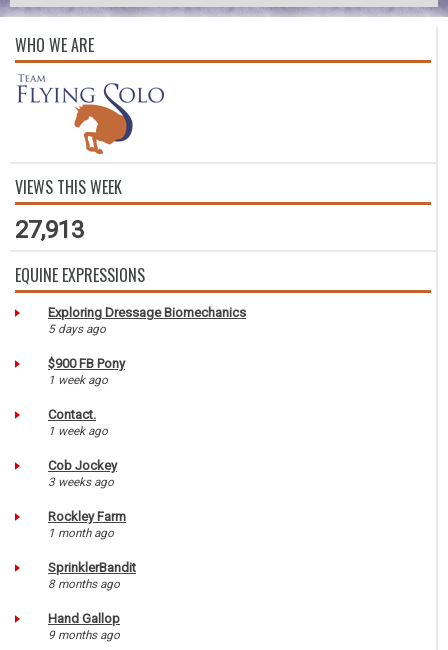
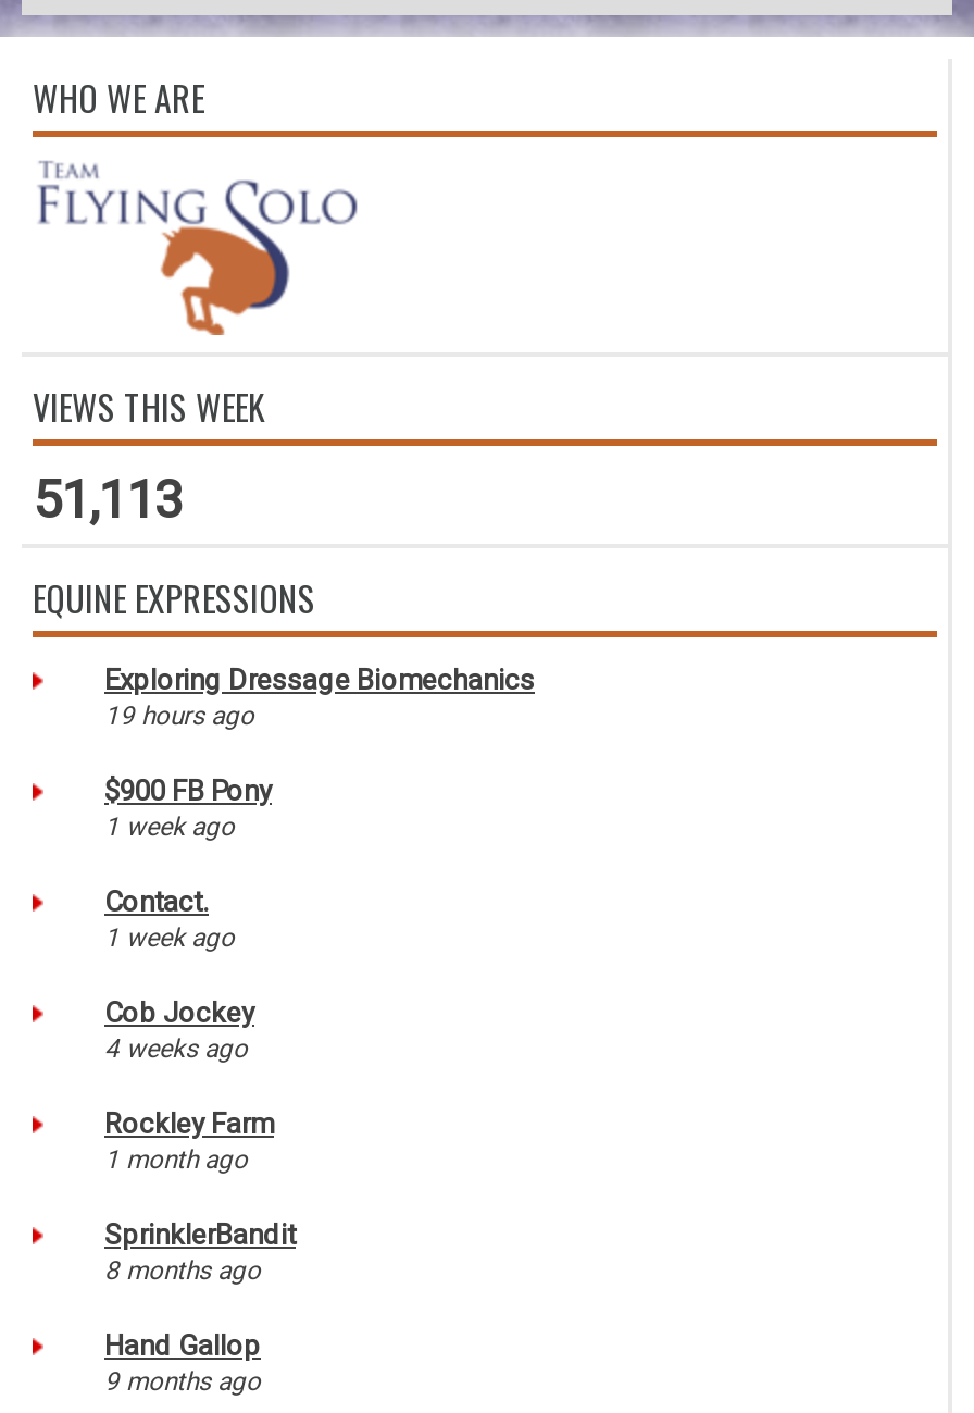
- 27,913
+ 51,113

- 5 days ago
+ 19 hours ago

- 3 weeks ago
+ 4 weeks ago
